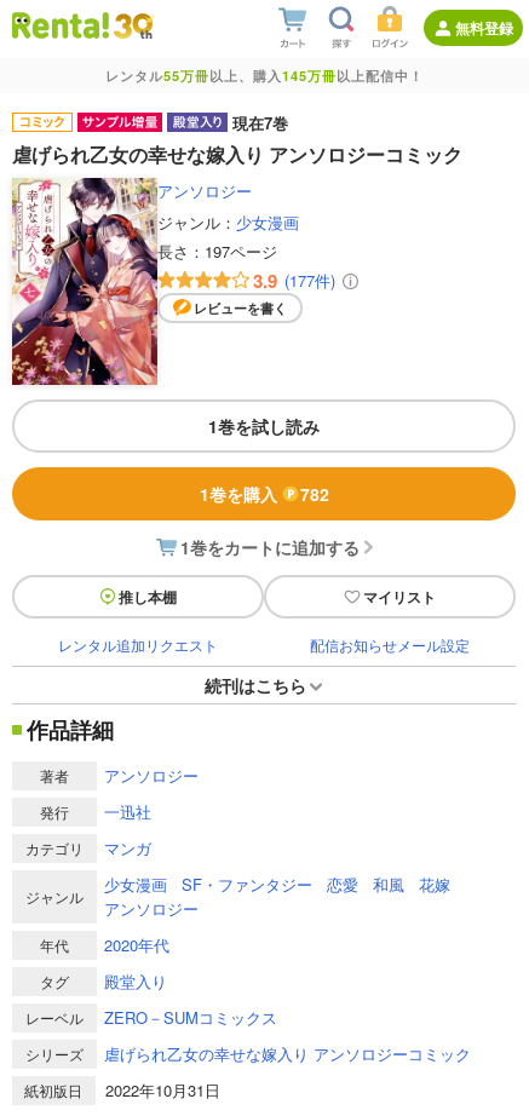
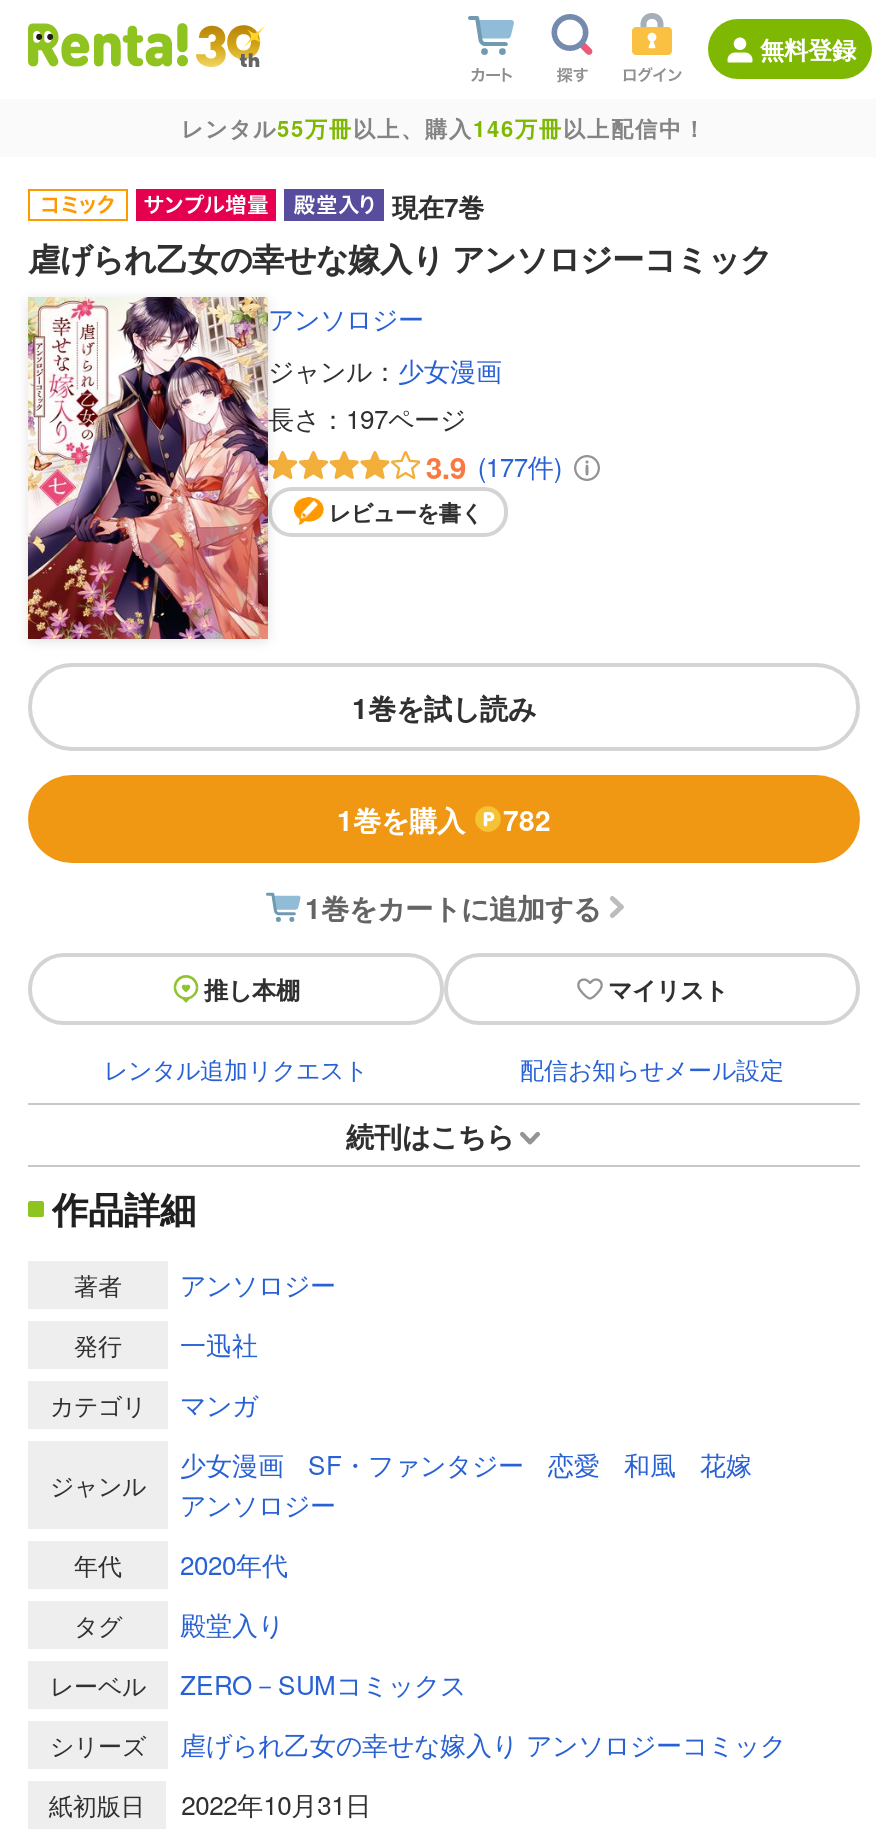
- レンタル55万冊以上、購入145万冊以上配信中！
+ レンタル55万冊以上、購入146万冊以上配信中！
